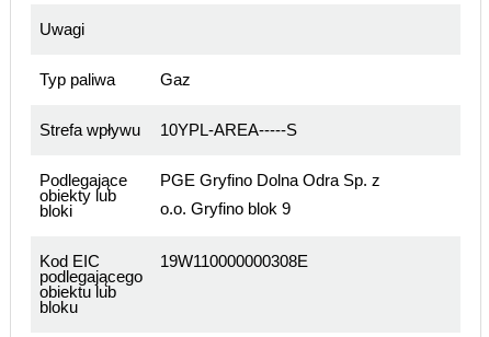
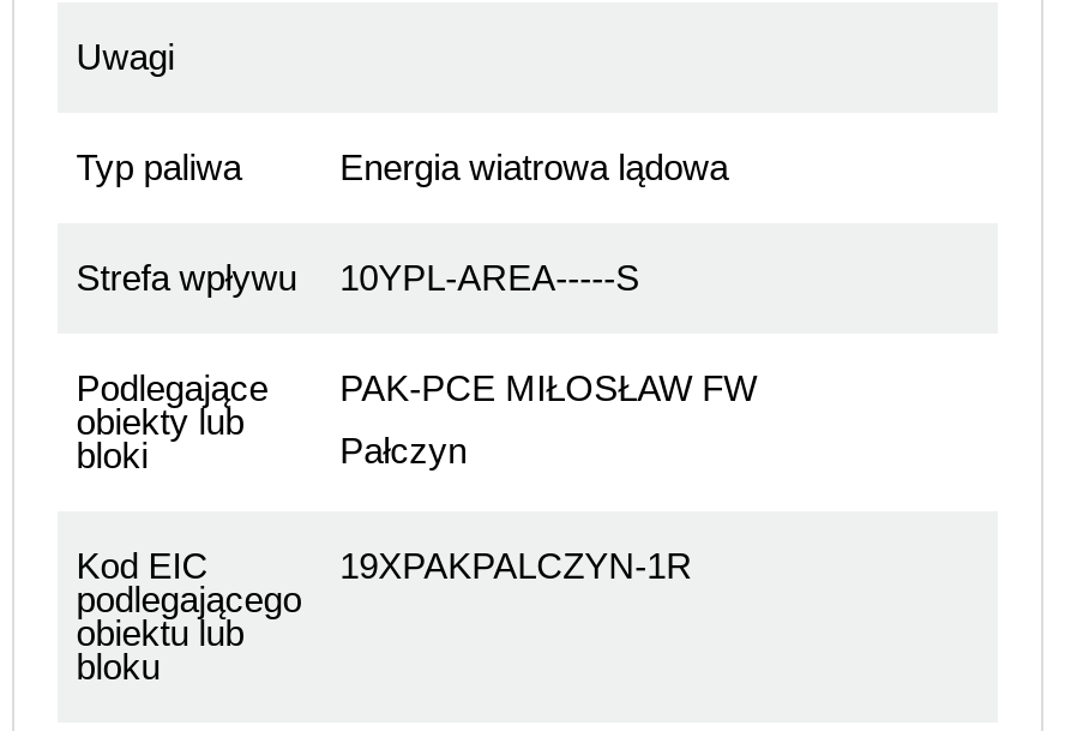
- Gaz
+ Energia wiatrowa lądowa

- PGE Gryfino Dolna Odra Sp. z
+ PAK-PCE MIŁOSŁAW FW

- o.o. Gryfino blok 9
+ Pałczyn

- 19W110000000308E
+ 19XPAKPALCZYN-1R
